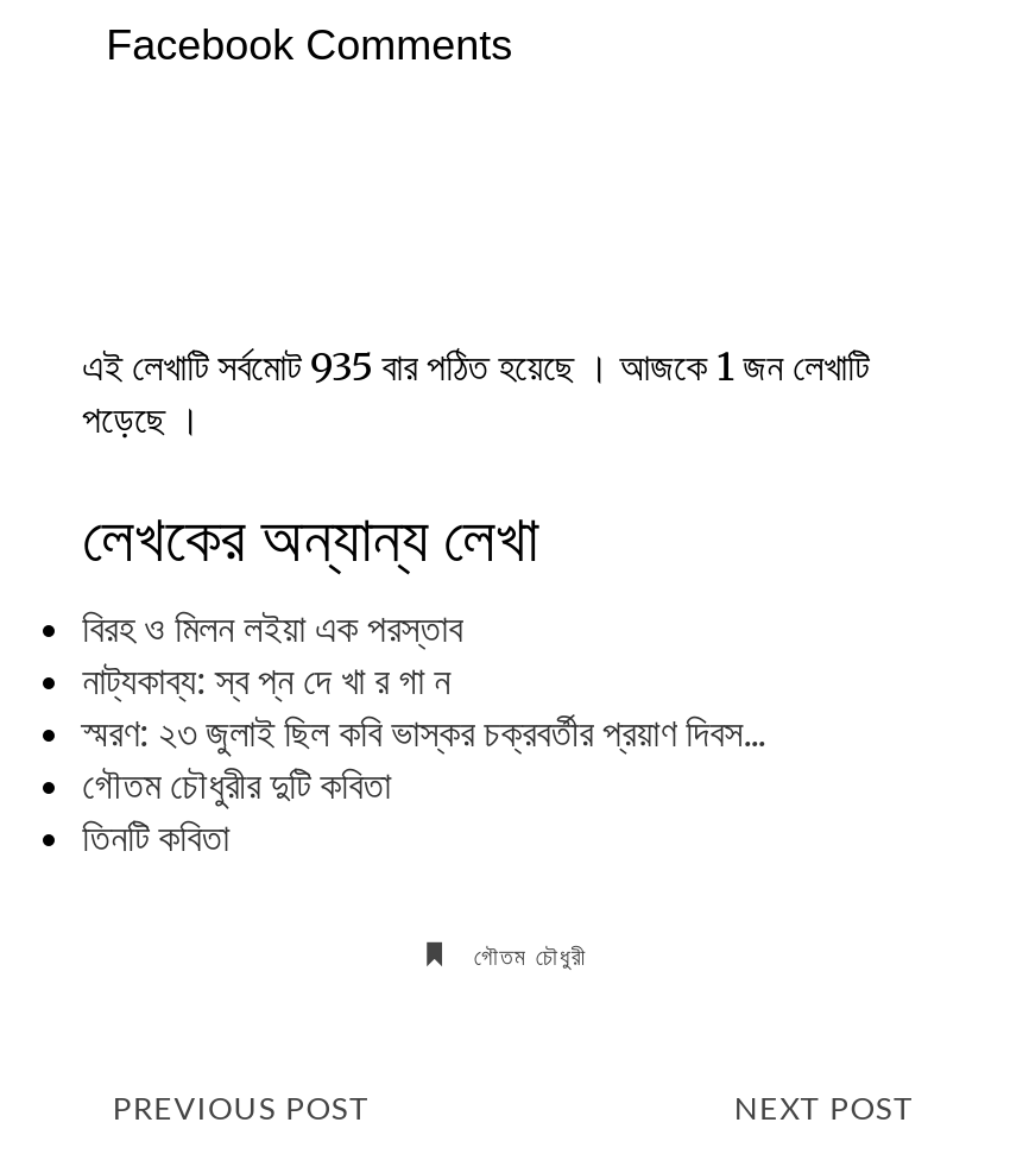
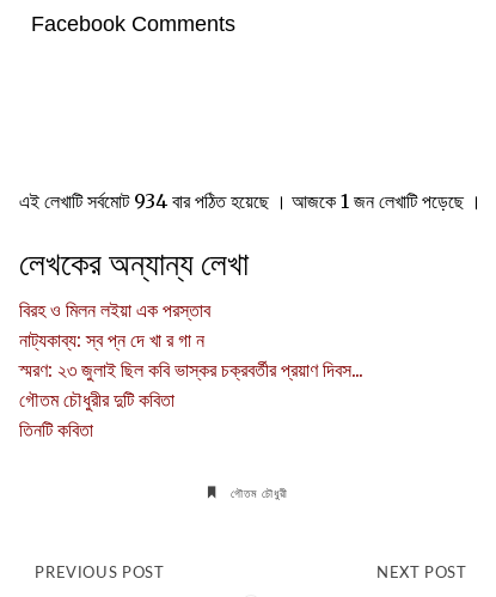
- এই লেখাটি সর্বমোট 935 বার পঠিত হয়েছে । আজকে 1 জন লেখাটি
- পড়েছে ।
+ এই লেখাটি সর্বমোট 934 বার পঠিত হয়েছে । আজকে 1 জন লেখাটি পড়েছে ।
